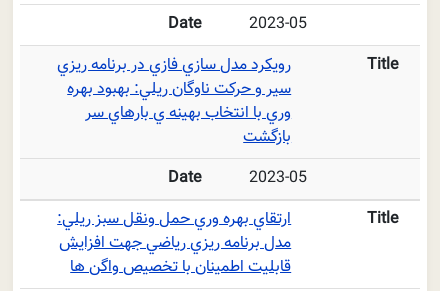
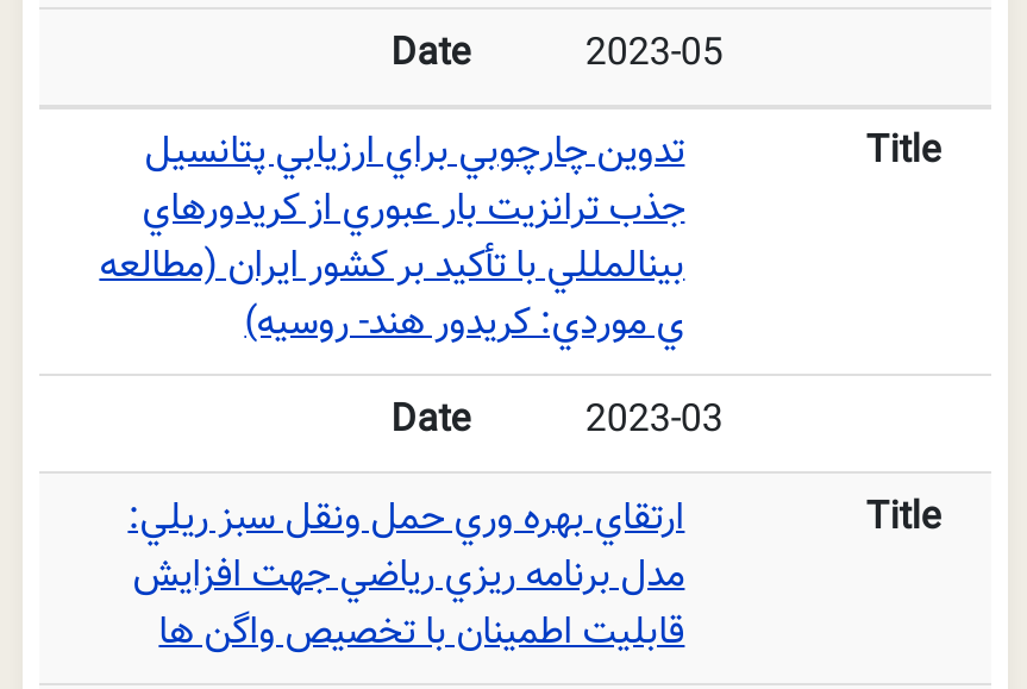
- رويكرد مدل سازي فازي در برنامه ريزي
- سير و حركت ناوگان ريلي: بهبود بهره
- وري با انتخاب بهينه ي بارهاي سر
- بازگشت
+ تدوين چارچوبي براي ارزيابي پتانسيل
+ جذب ترانزيت بار عبوري از كريدورهاي
+ بينالمللي با تأكيد بر كشور ايران (مطالعه
+ ي موردي: كريدور هند- روسيه)

- Date 2023-05
+ Date 2023-03
